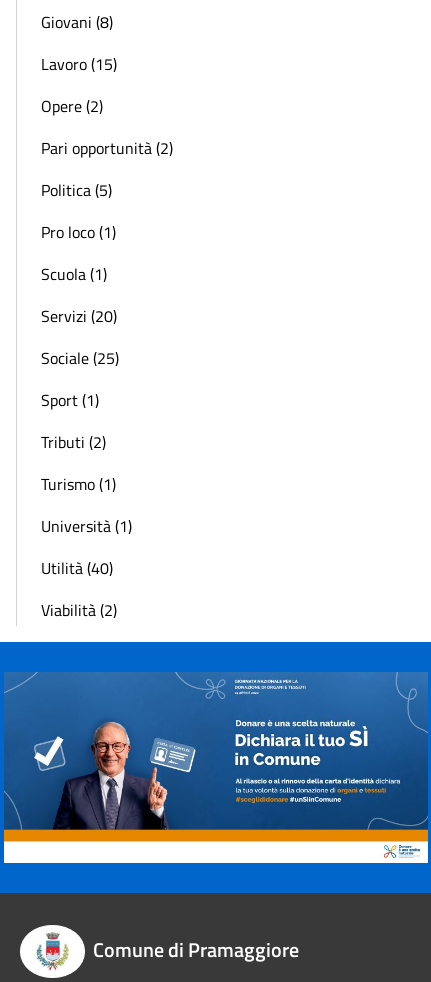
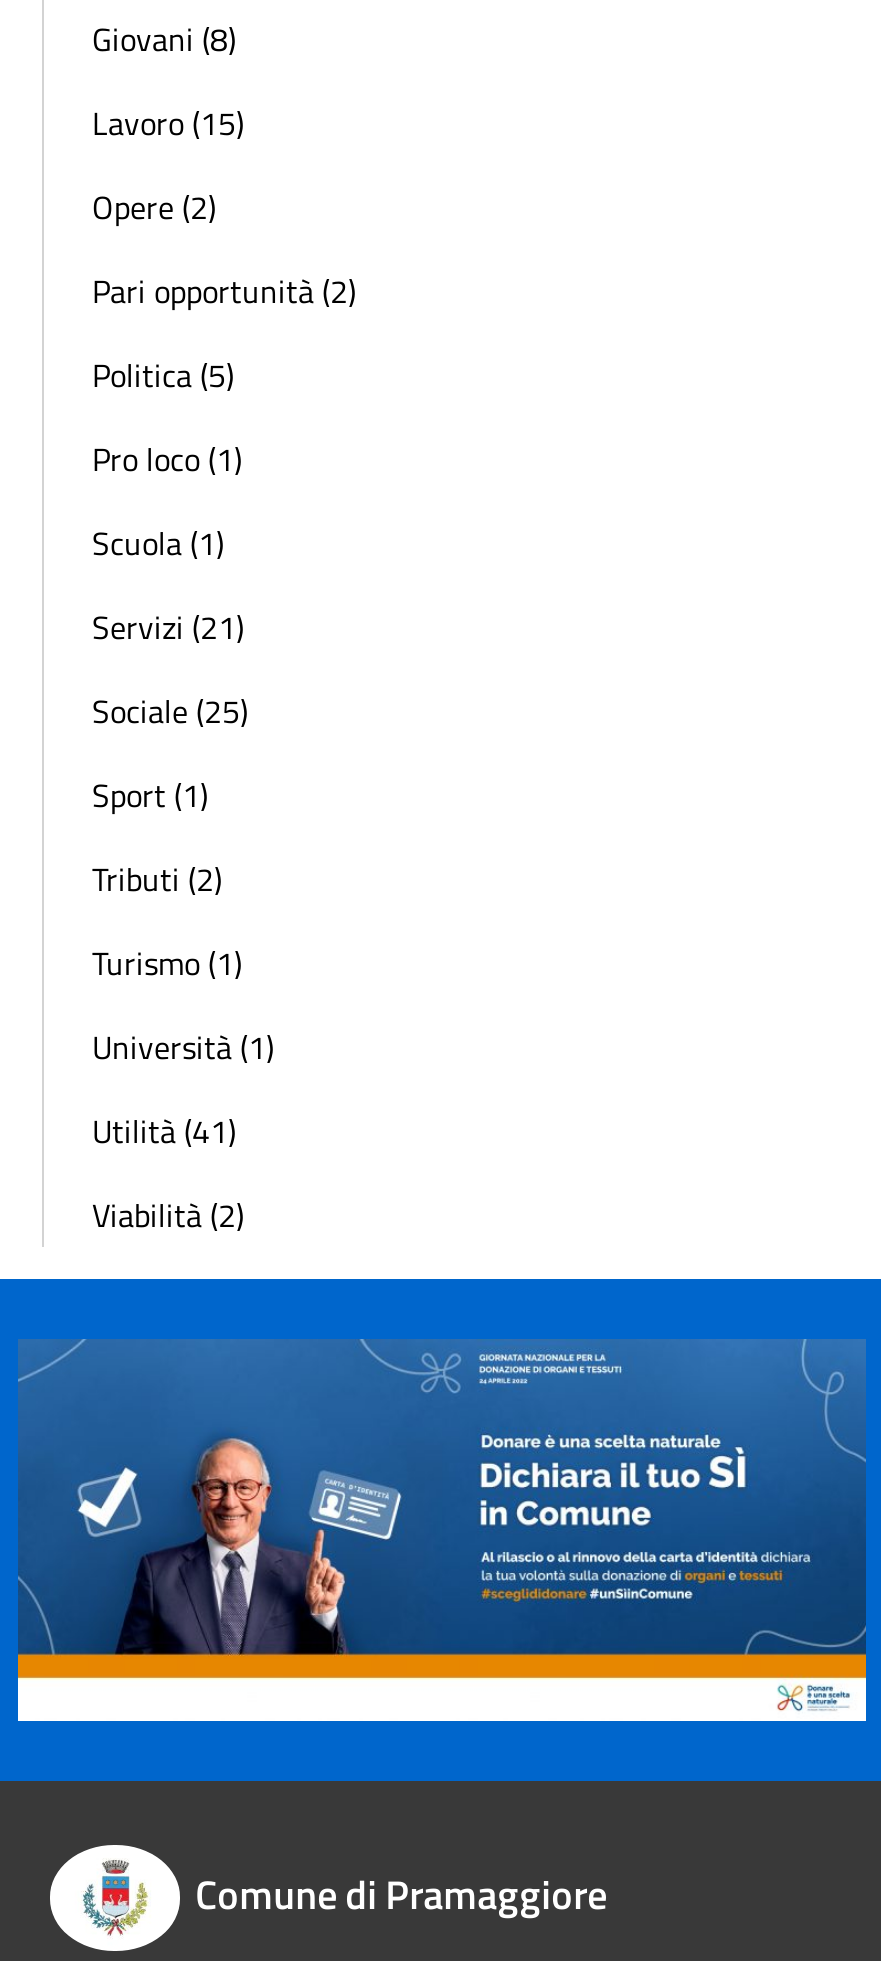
- Servizi (20)
+ Servizi (21)

- Utilità (40)
+ Utilità (41)
